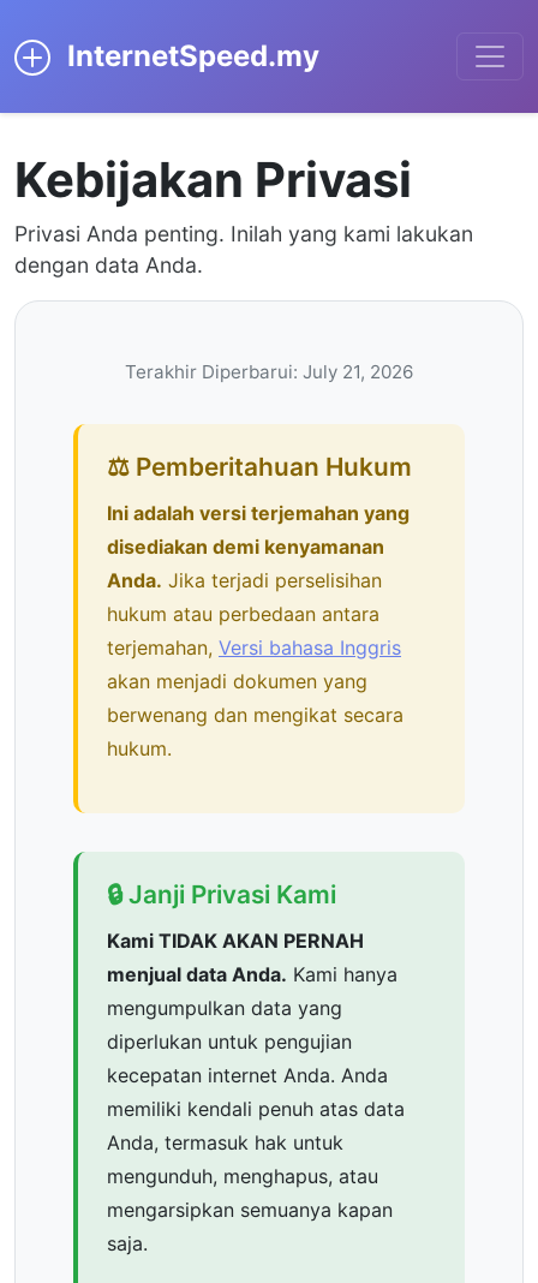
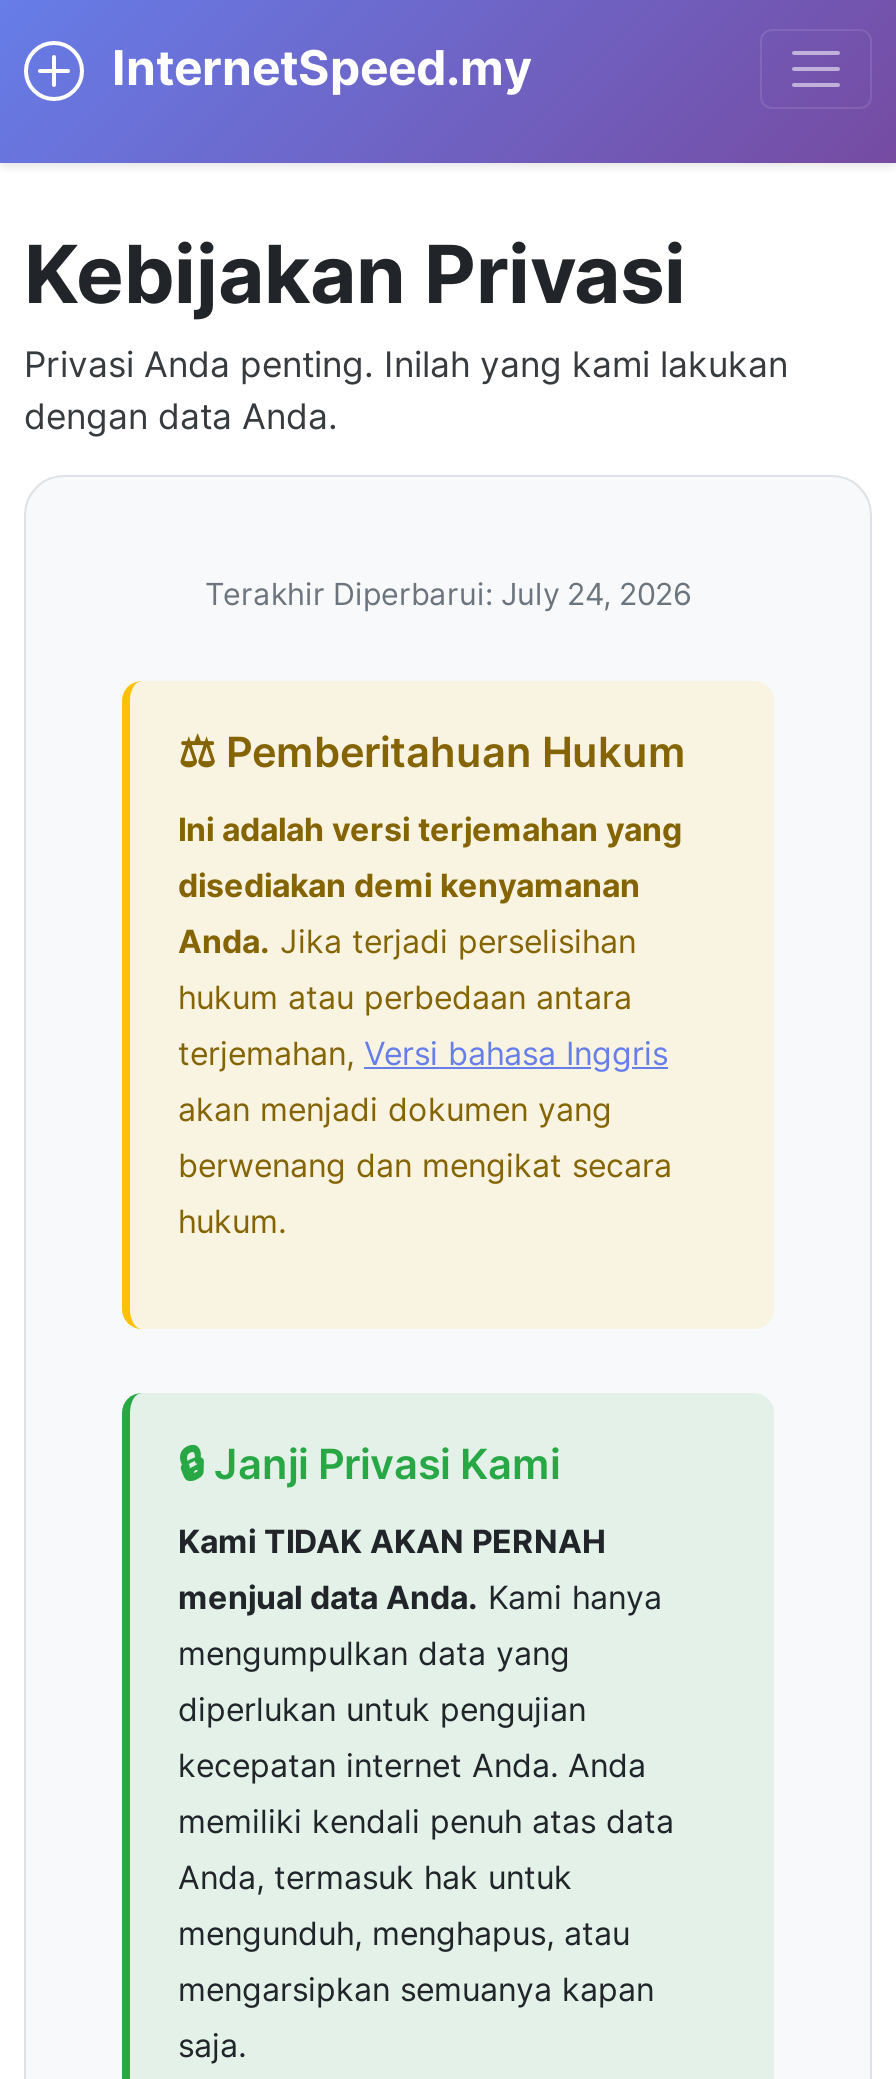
- Terakhir Diperbarui: July 21, 2026
+ Terakhir Diperbarui: July 24, 2026
